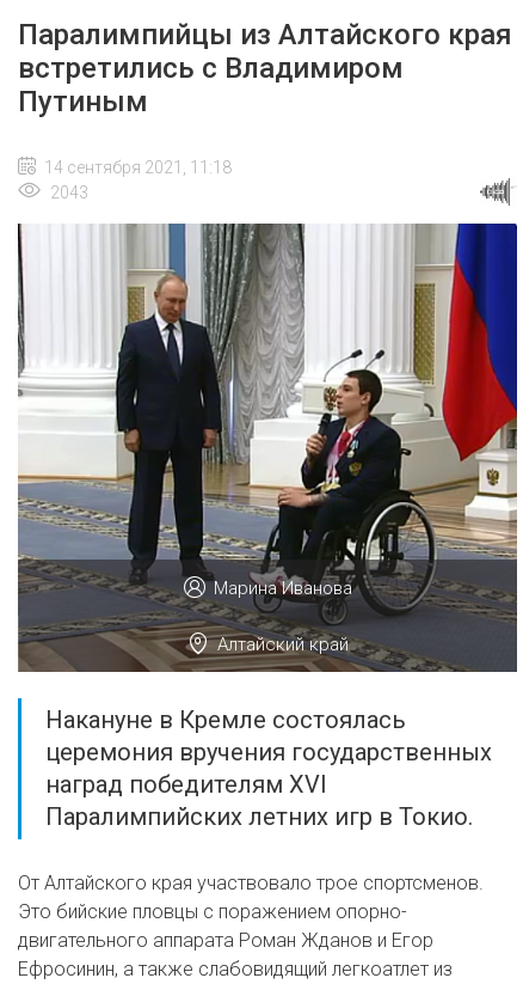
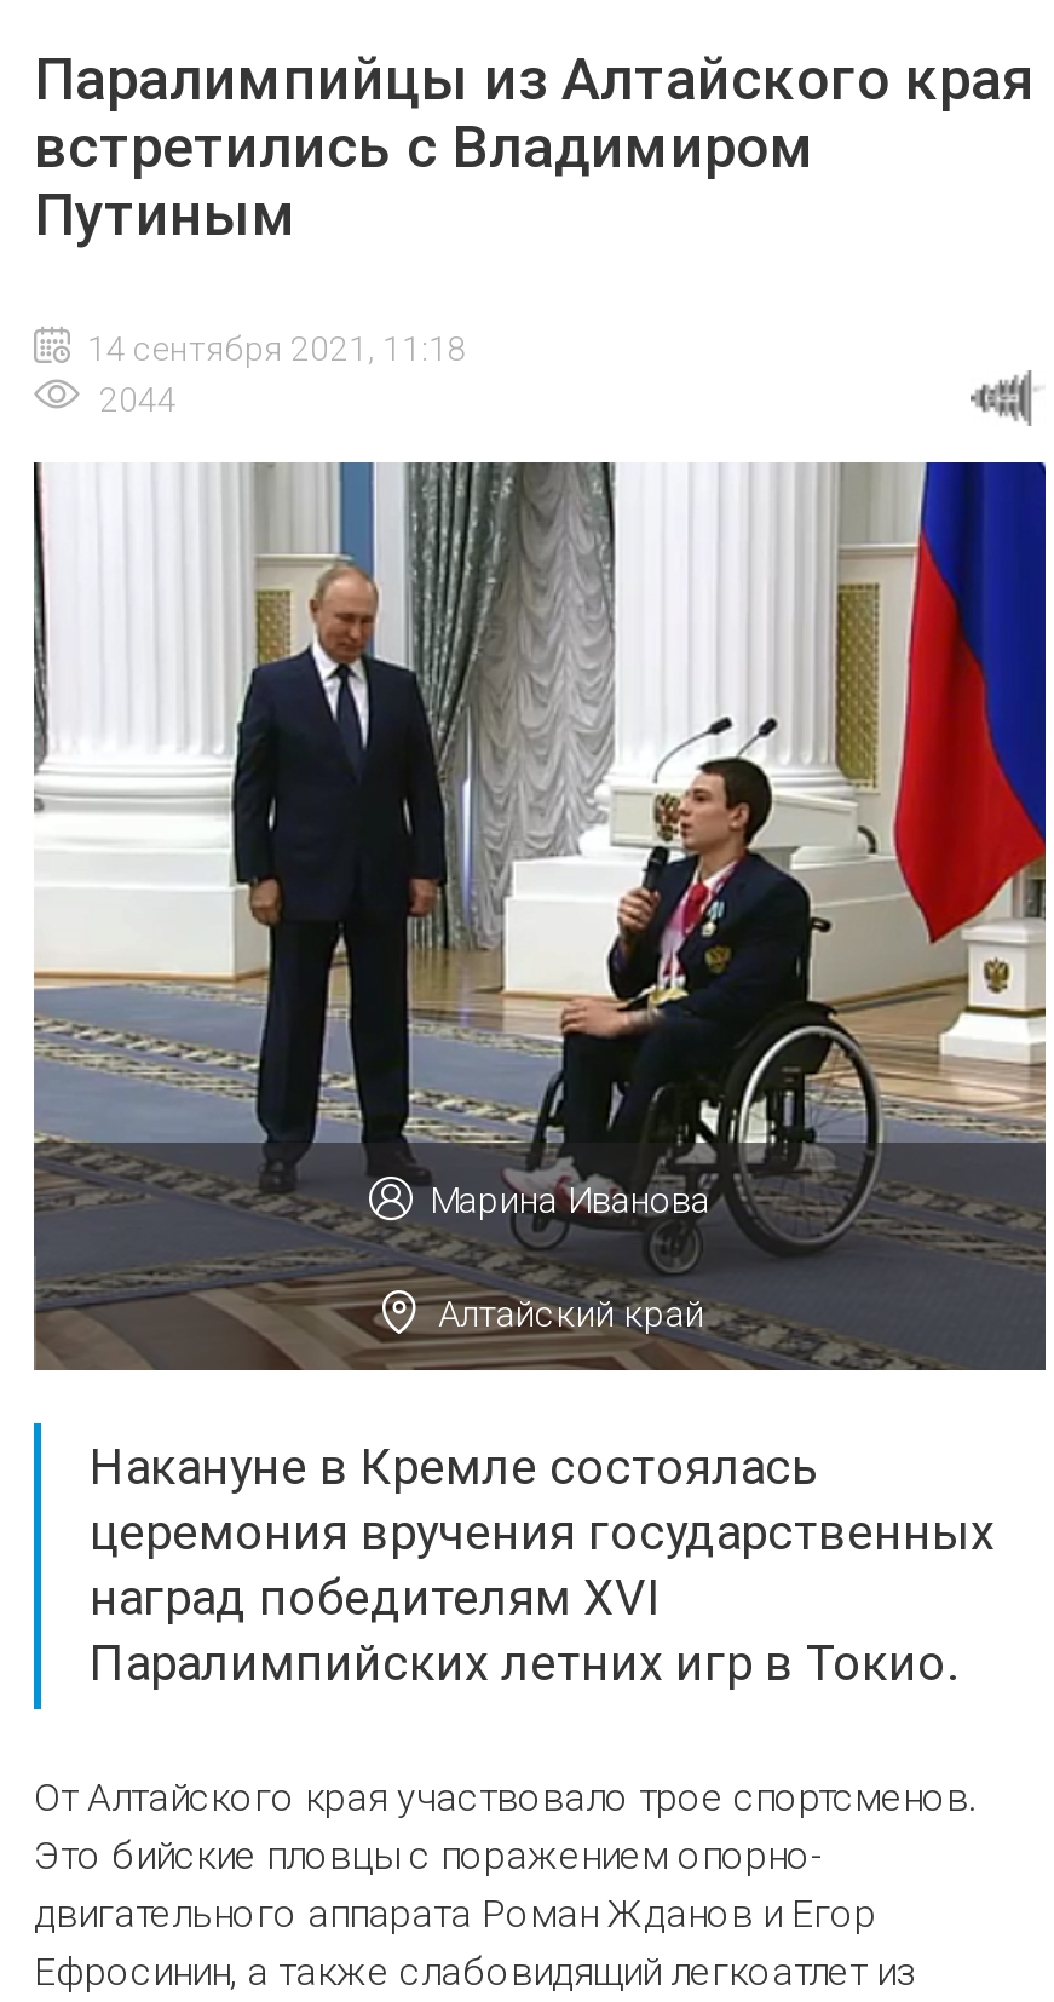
- 2043
+ 2044
